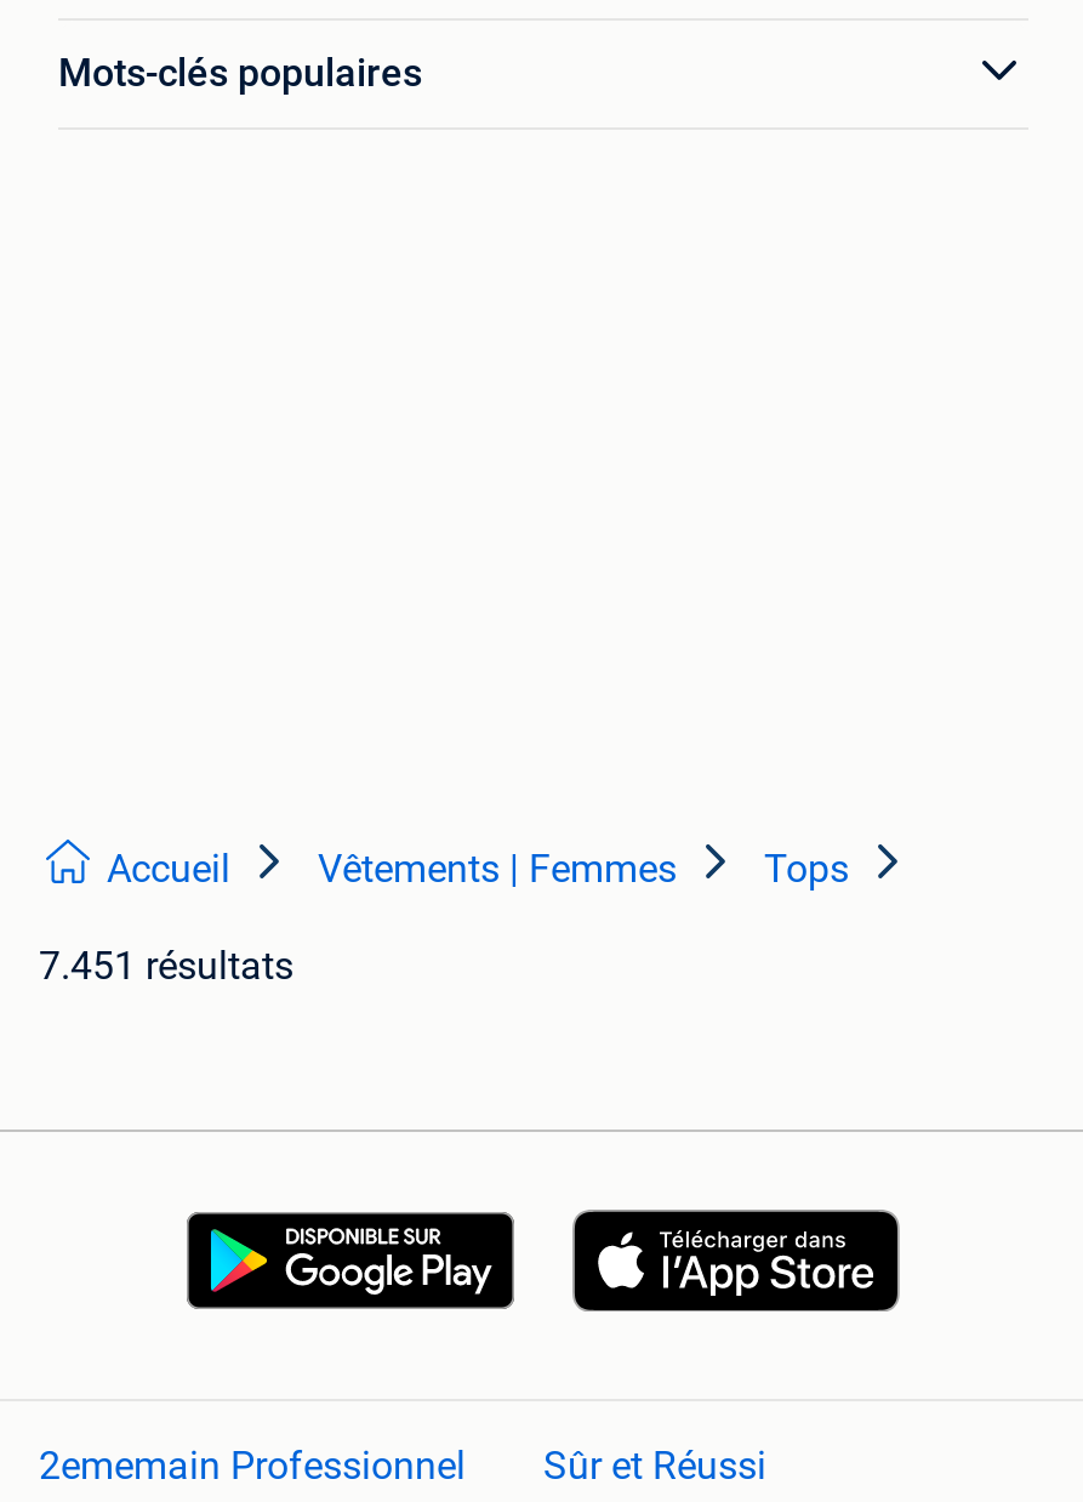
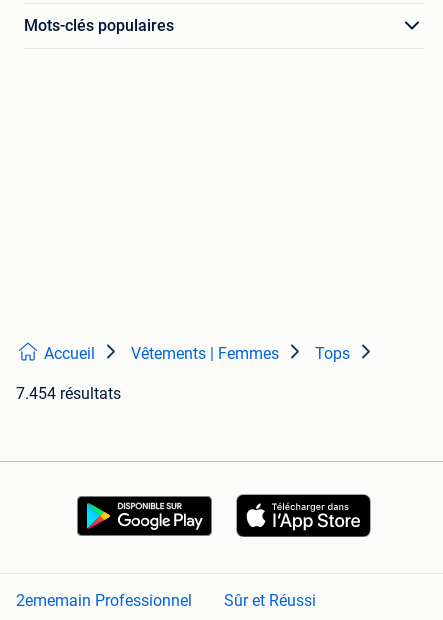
- 7.451 résultats
+ 7.454 résultats
